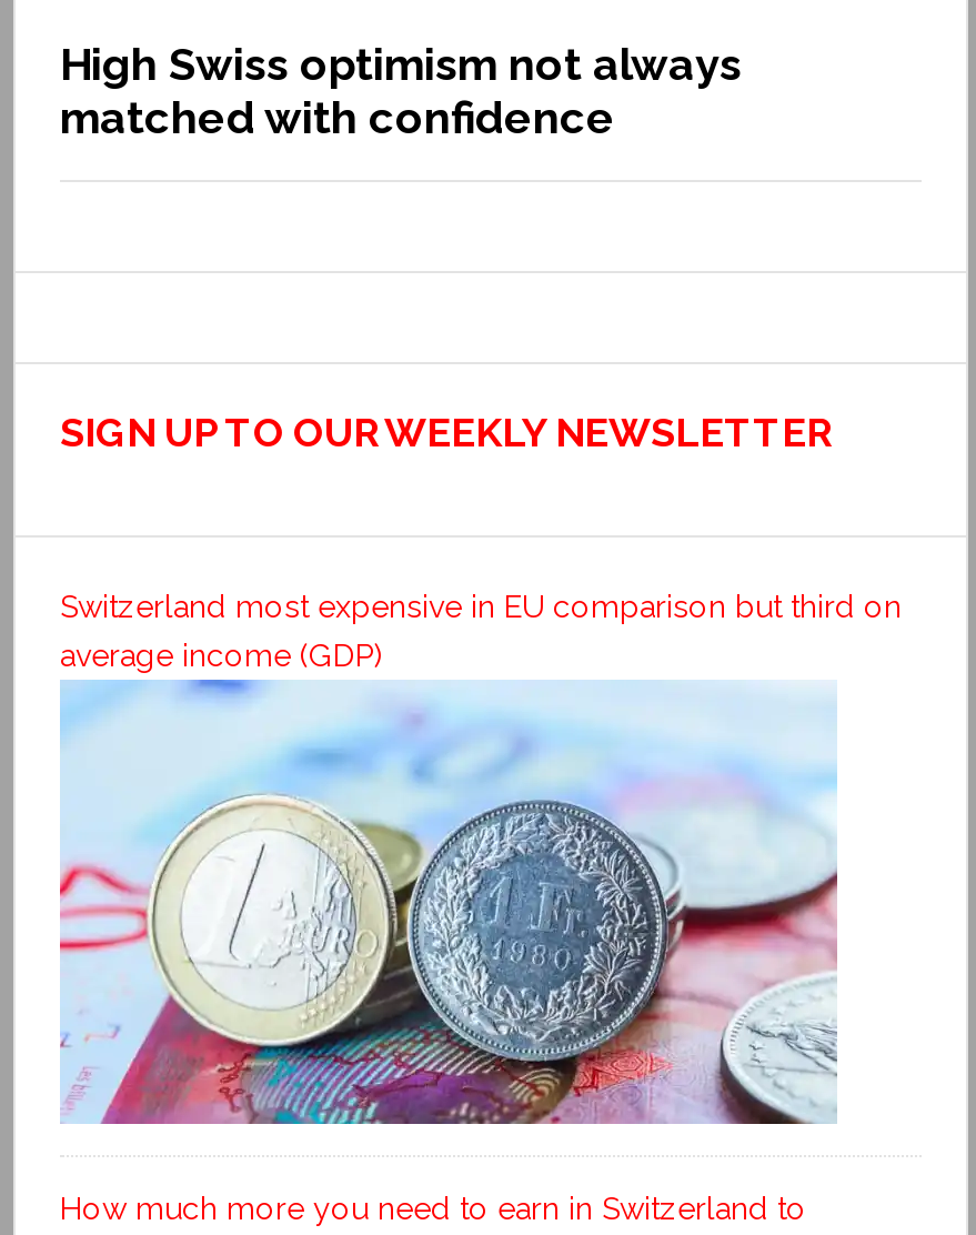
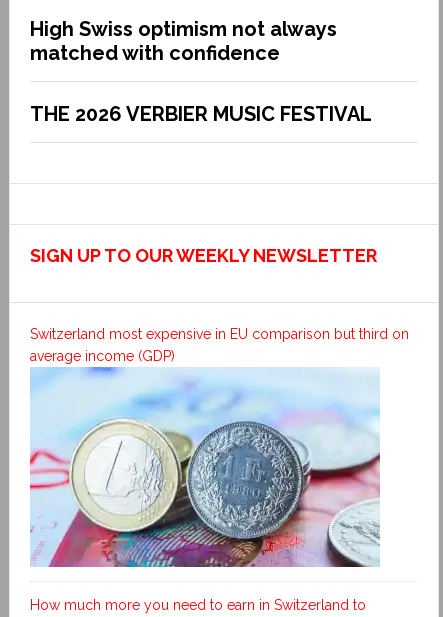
+ THE 2026 VERBIER MUSIC FESTIVAL
